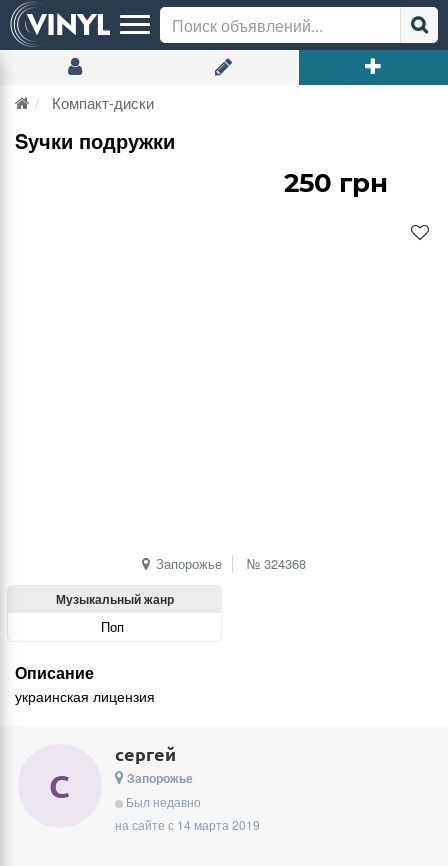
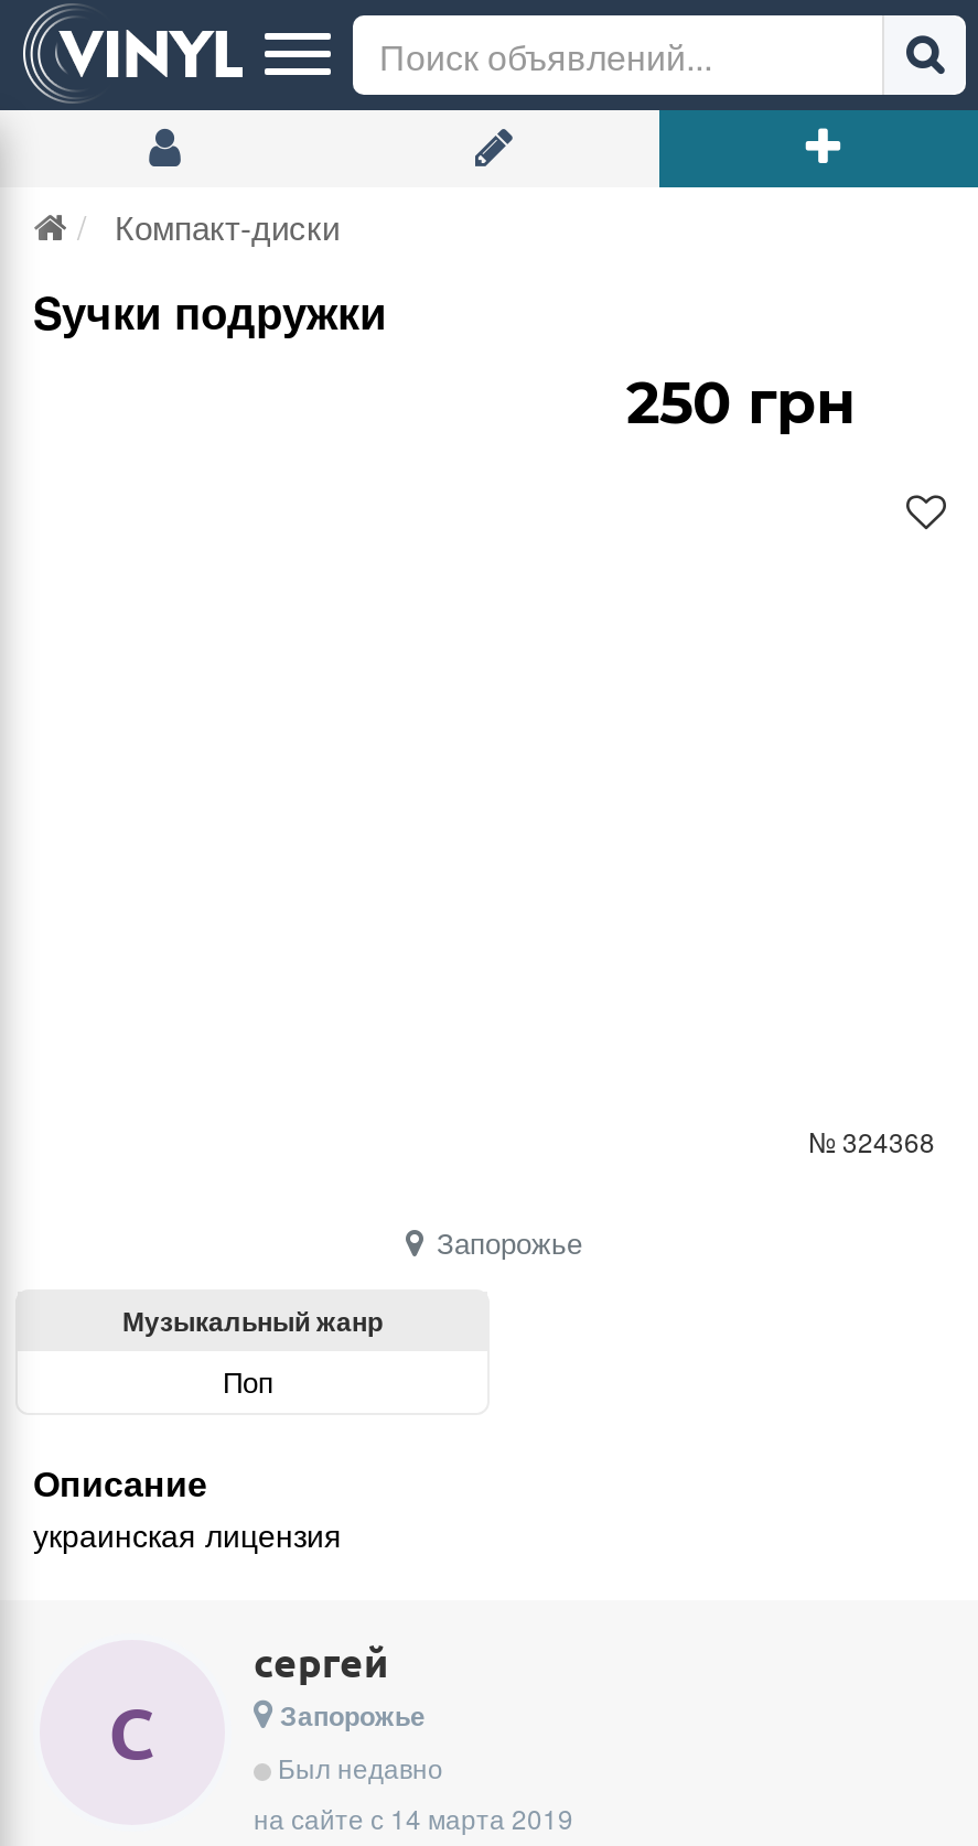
+ № 324368

- № 324368
